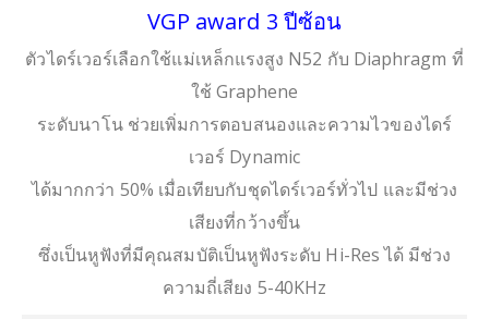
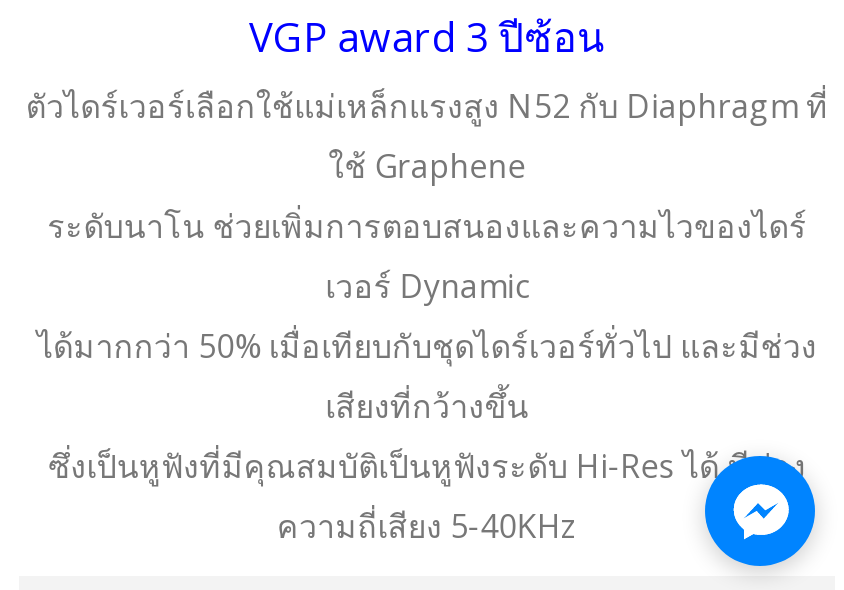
+ [image]
